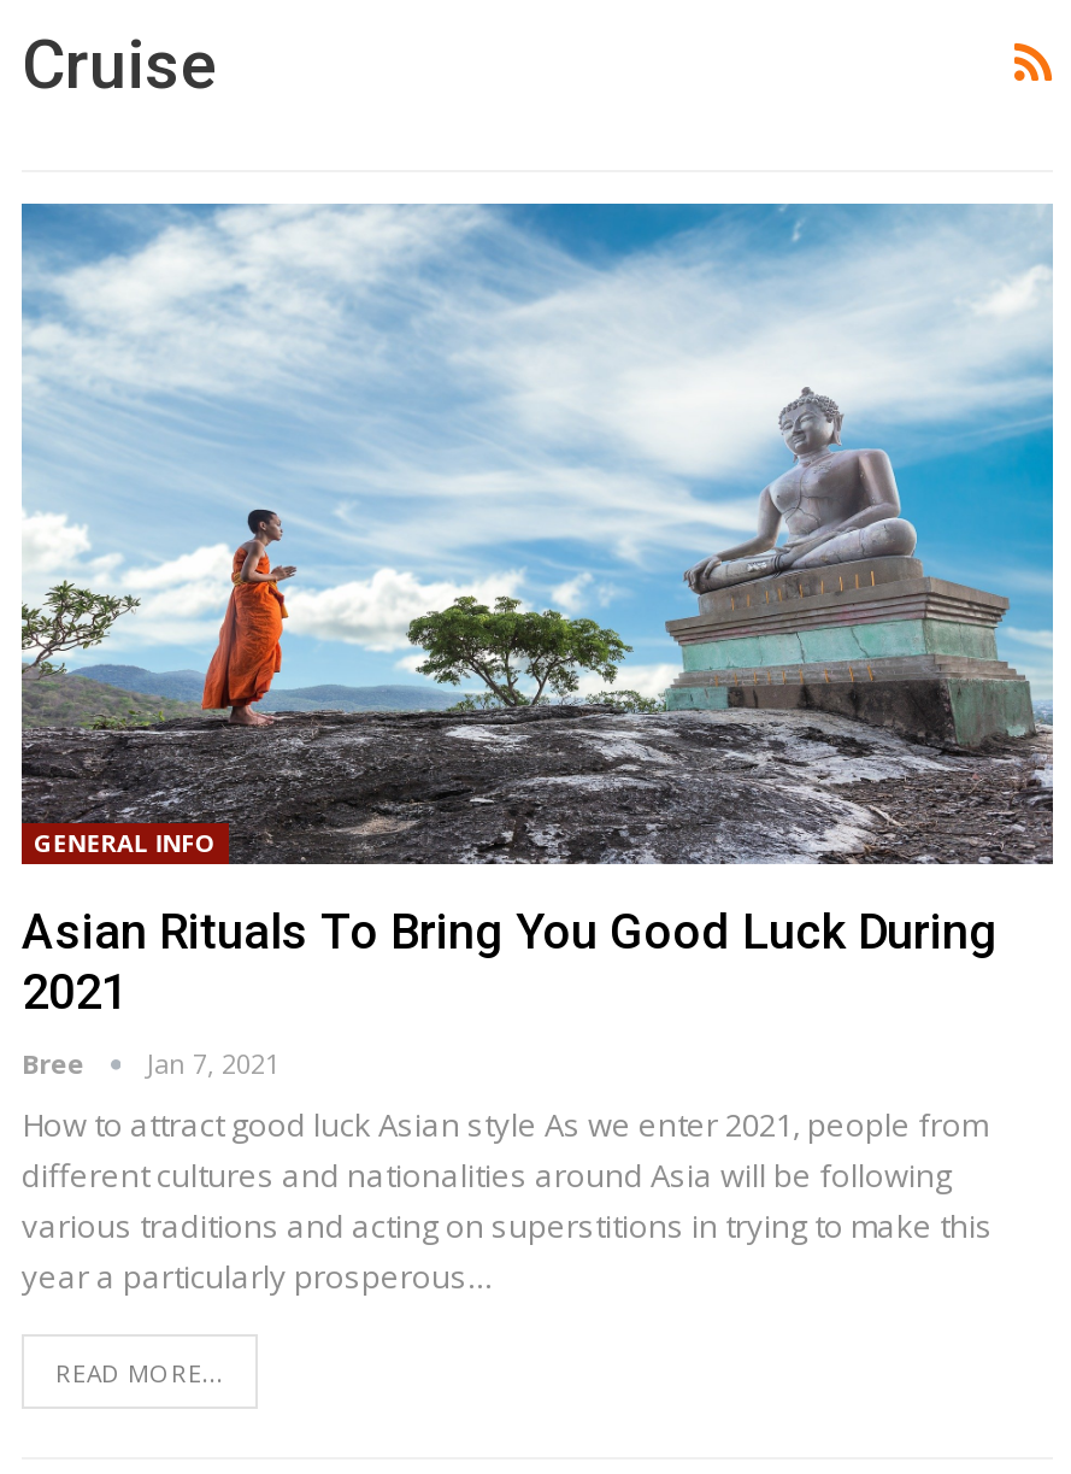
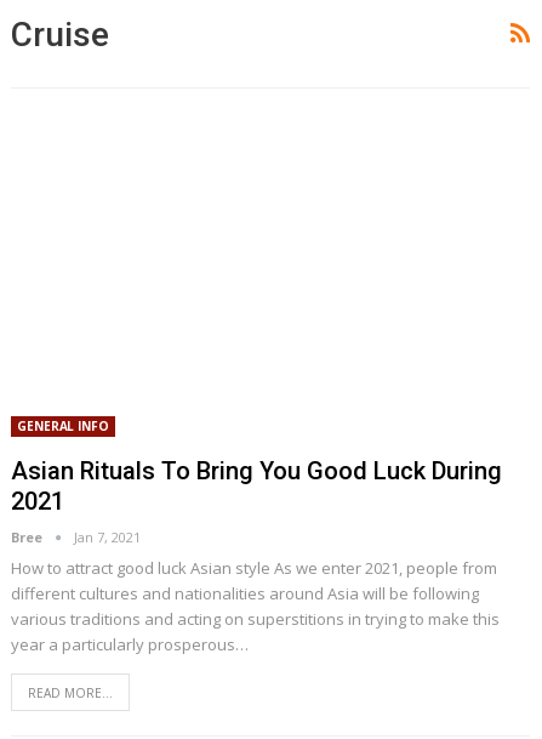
- [image]
